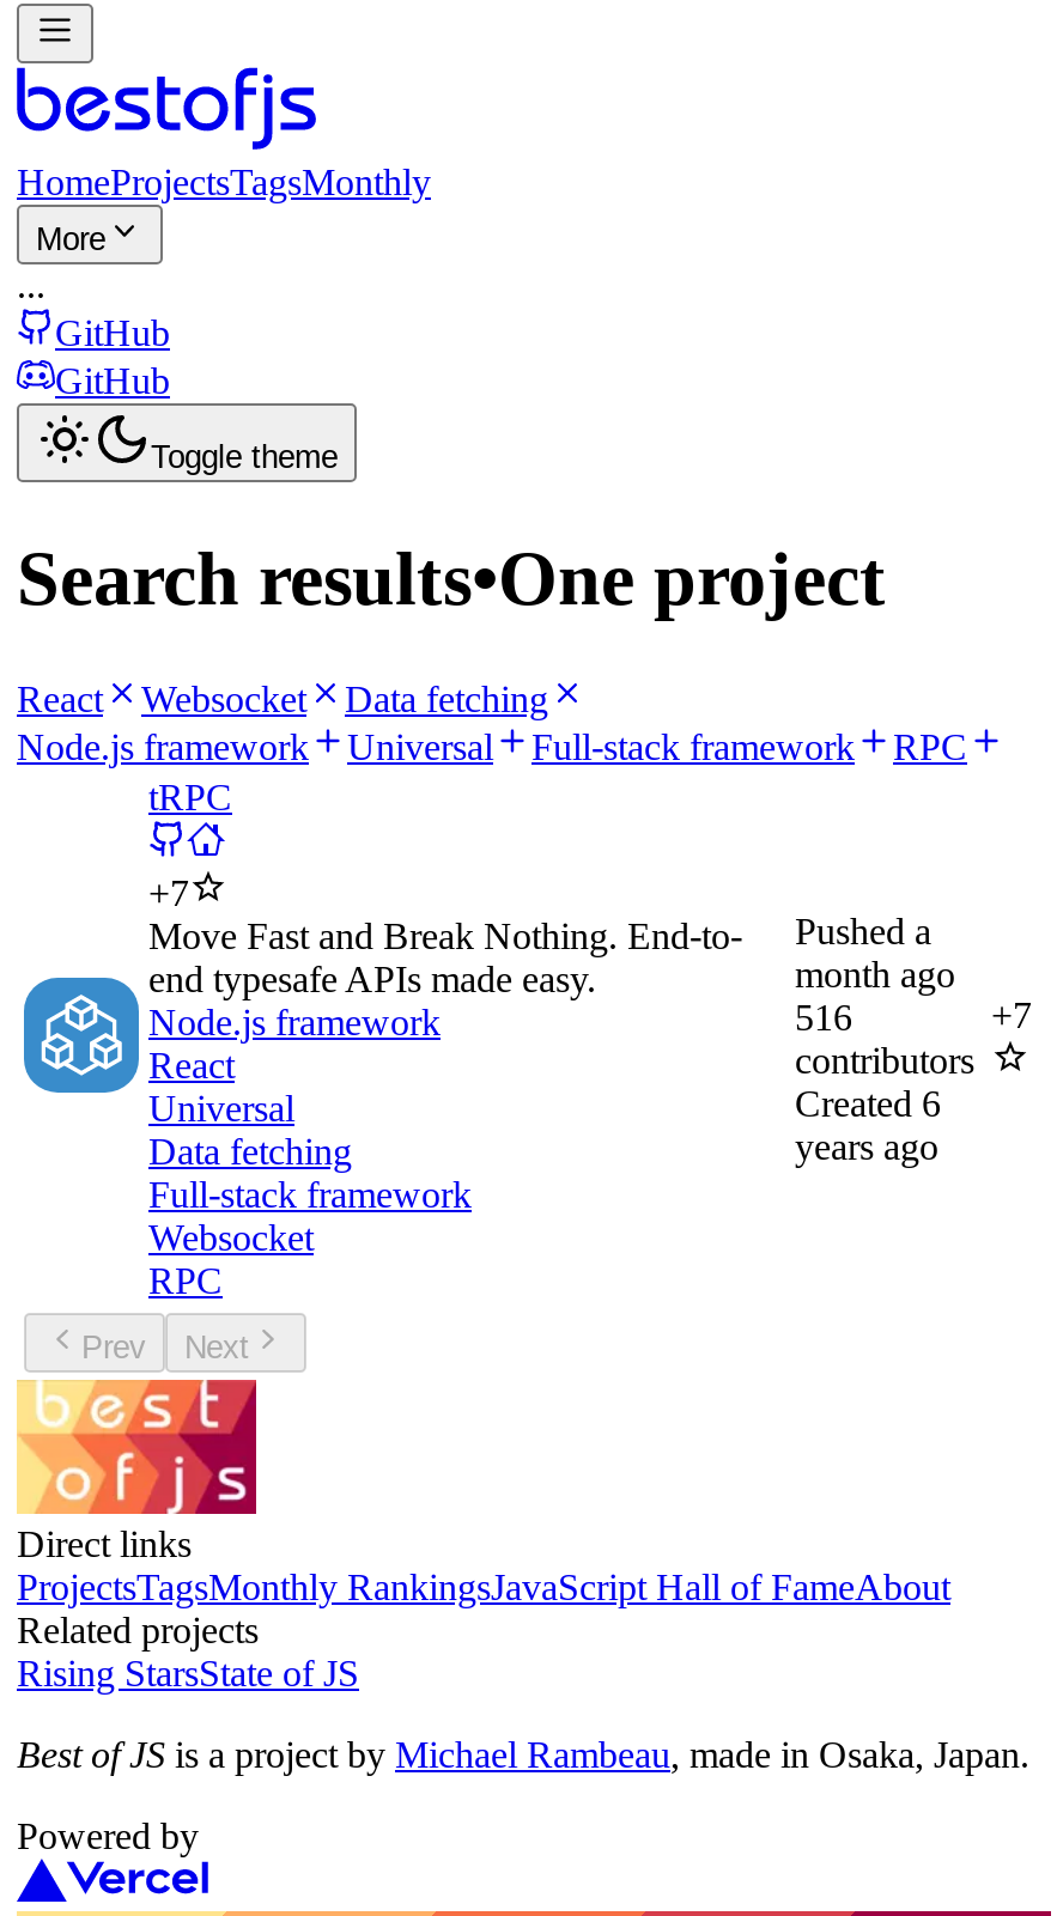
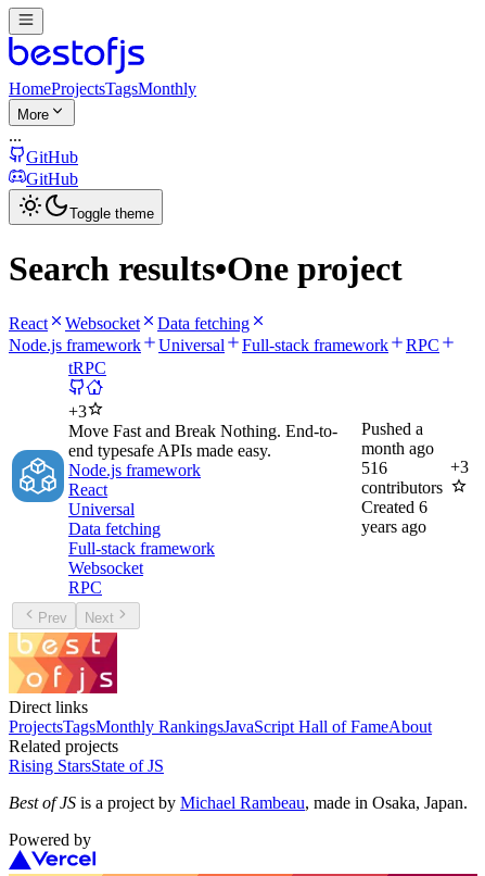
- +7
+ +3

- +7
+ +3
